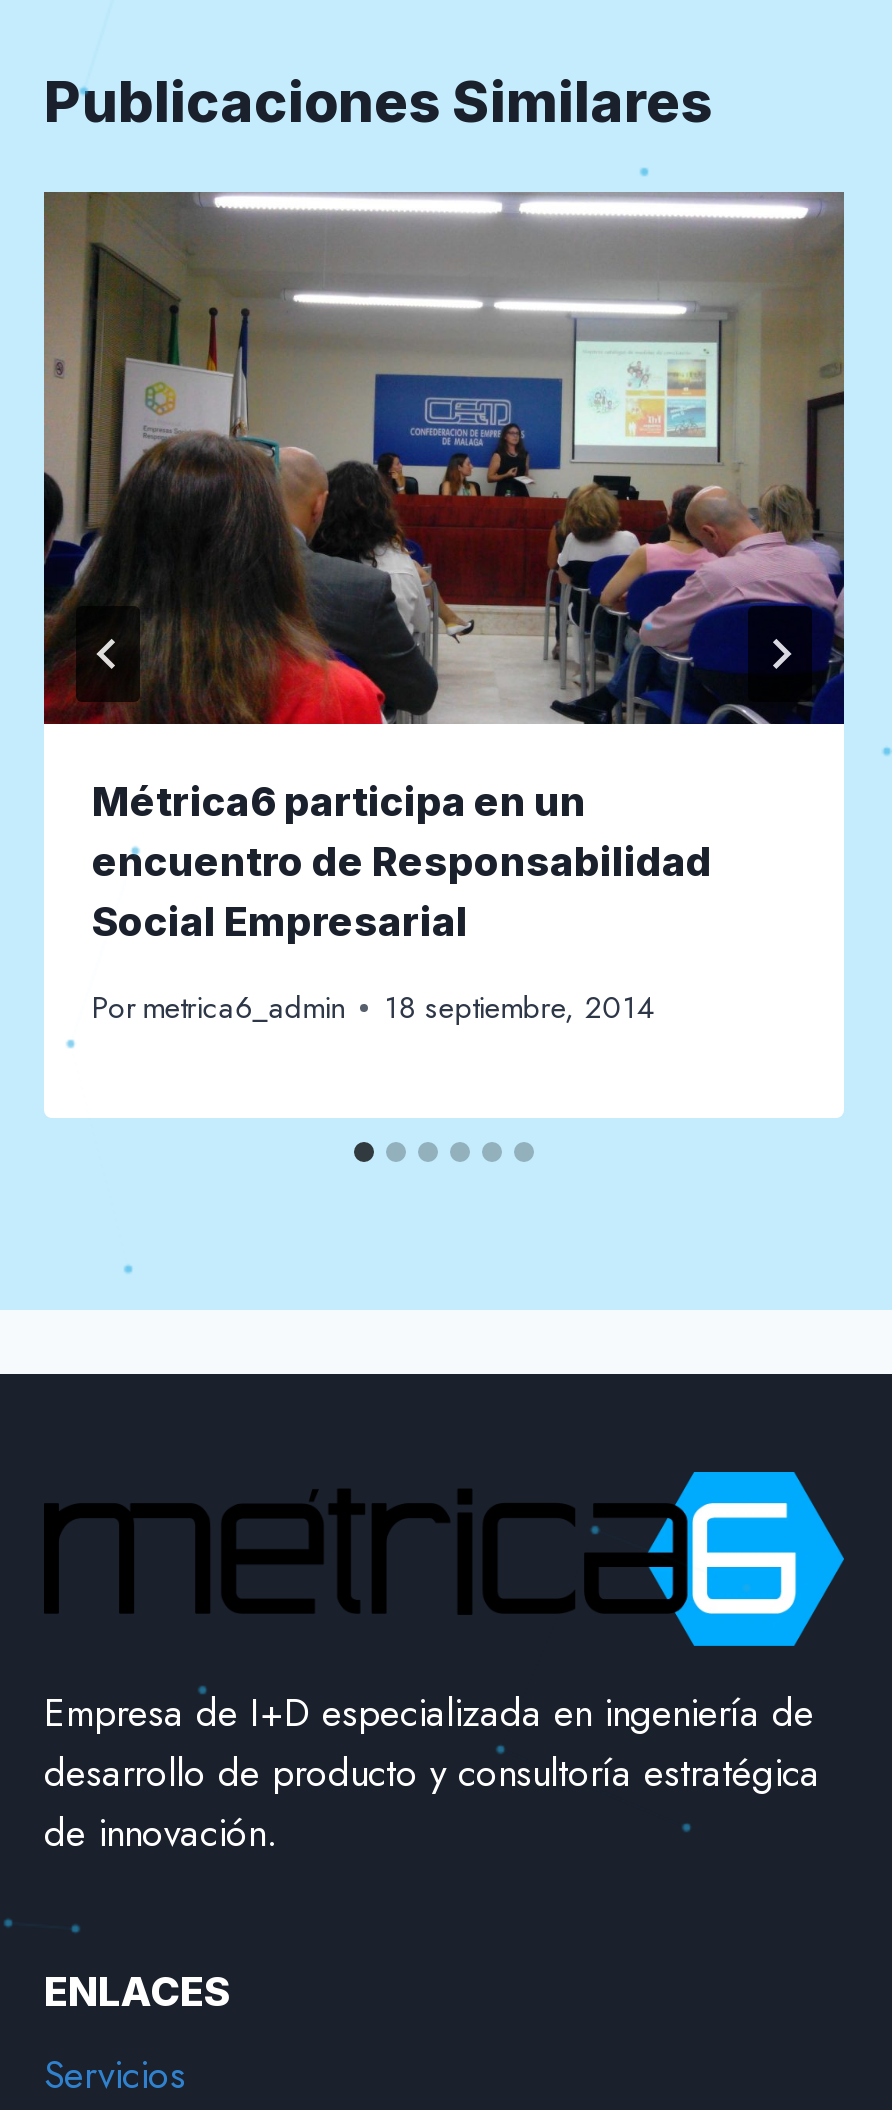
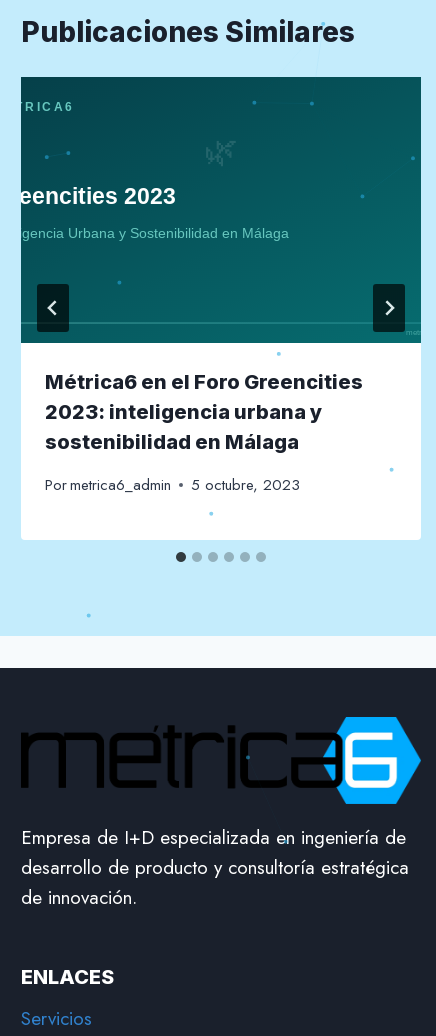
- [image]
- Métrica6 participa en un
- encuentro de Responsabilidad
- Social Empresarial
+ [image]
+ Métrica6 en el Foro Greencities
+ 2023: inteligencia urbana y
+ sostenibilidad en Málaga

- Por metrica6_admin 18 septiembre, 2014
+ Por metrica6_admin 5 octubre, 2023
